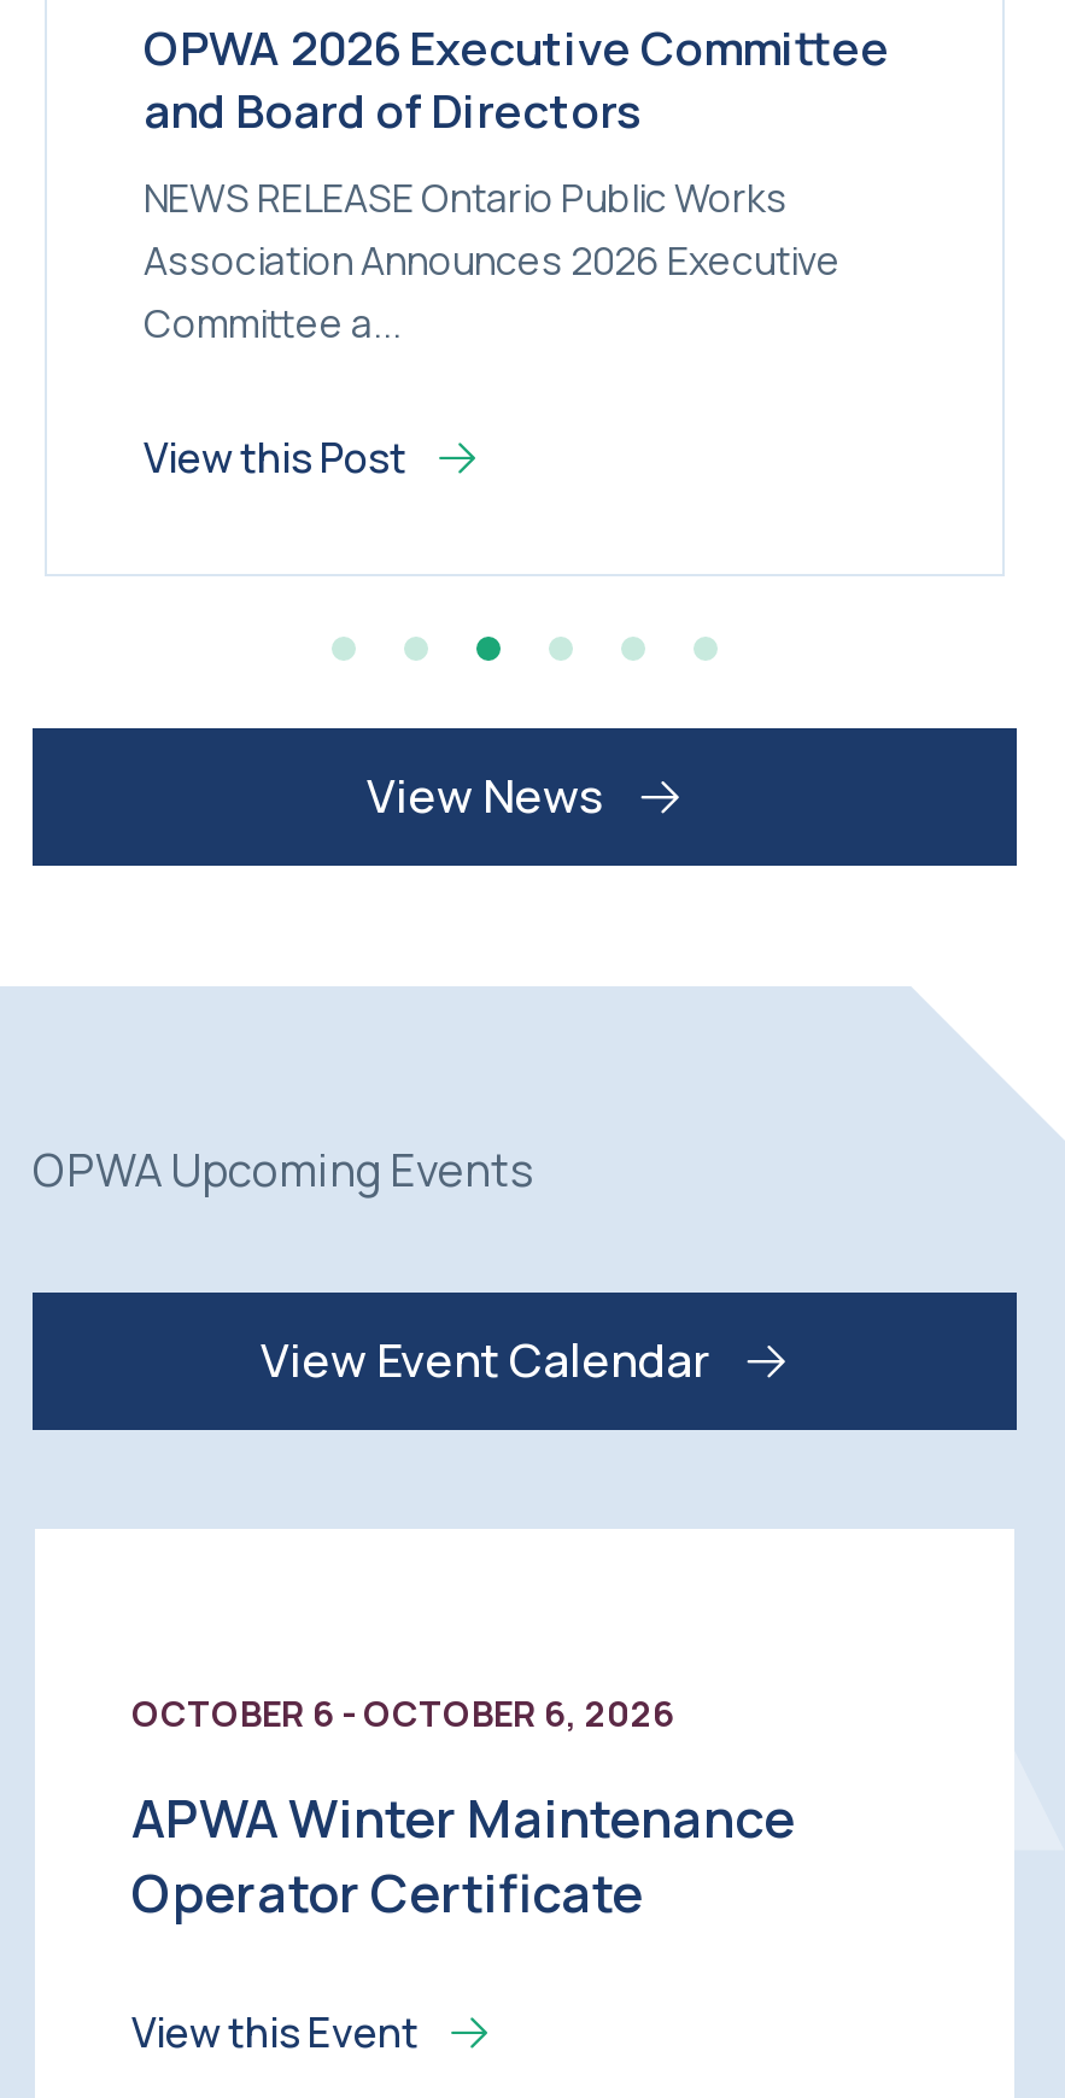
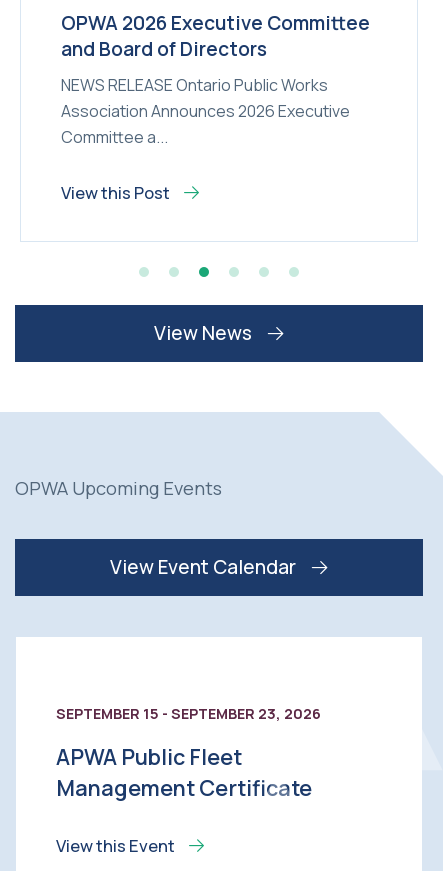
- OCTOBER 6 - OCTOBER 6, 2026
+ SEPTEMBER 15 - SEPTEMBER 23, 2026

- APWA Winter Maintenance
- Operator Certificate
+ APWA Public Fleet
+ Management Certificate
